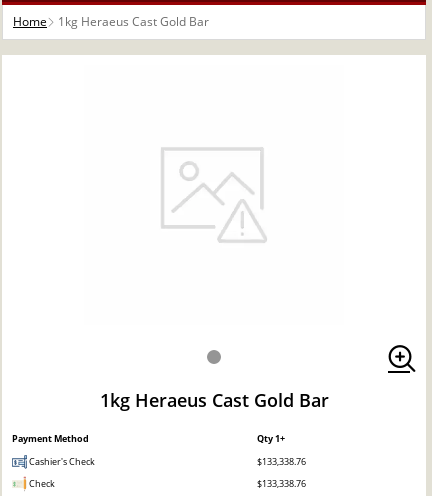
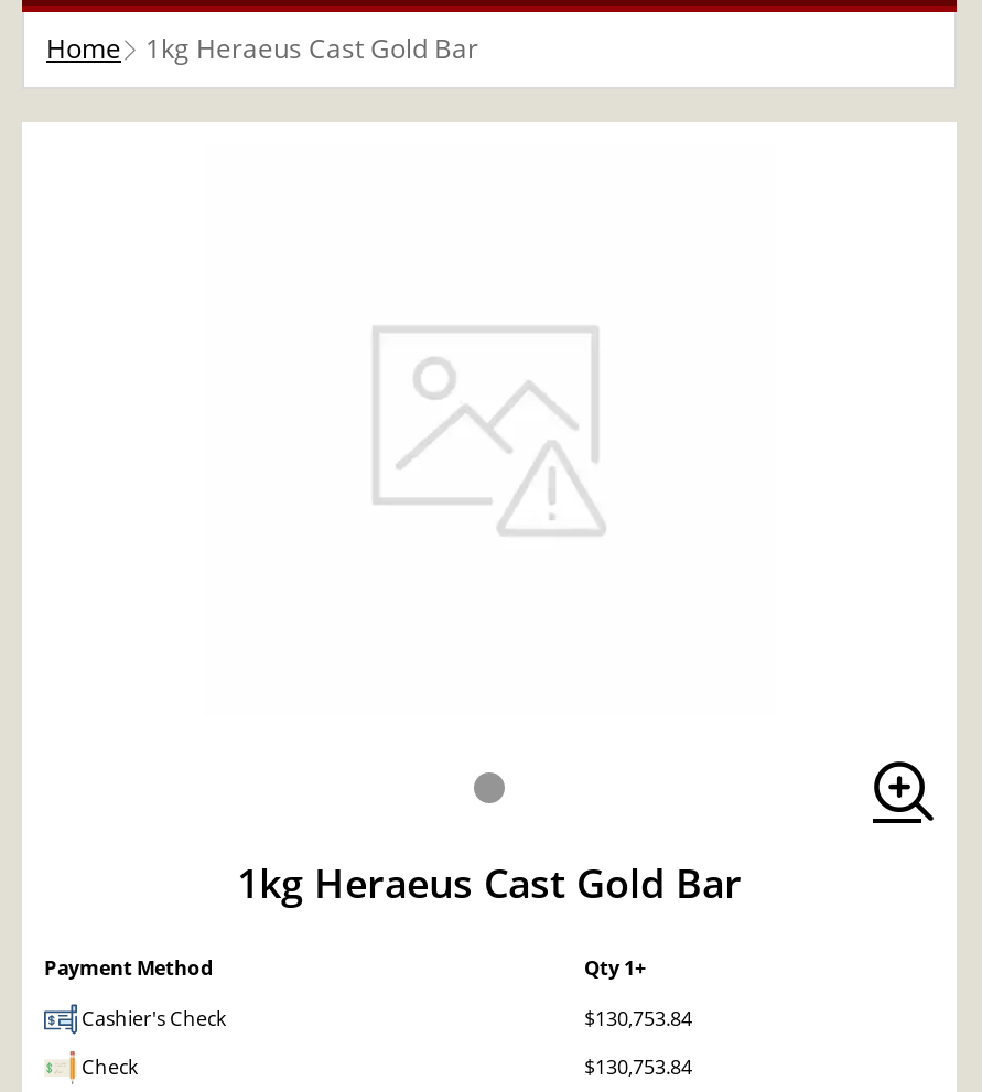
- $133,338.76
+ $130,753.84

- $133,338.76
+ $130,753.84
